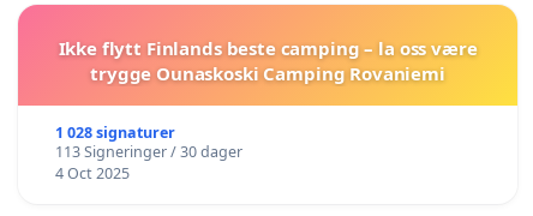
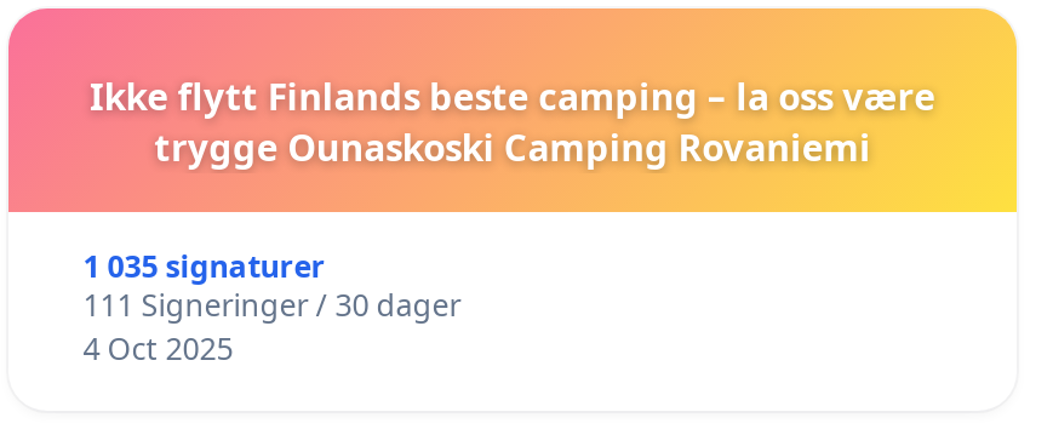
- 1 028 signaturer
+ 1 035 signaturer

- 113 Signeringer / 30 dager
+ 111 Signeringer / 30 dager
